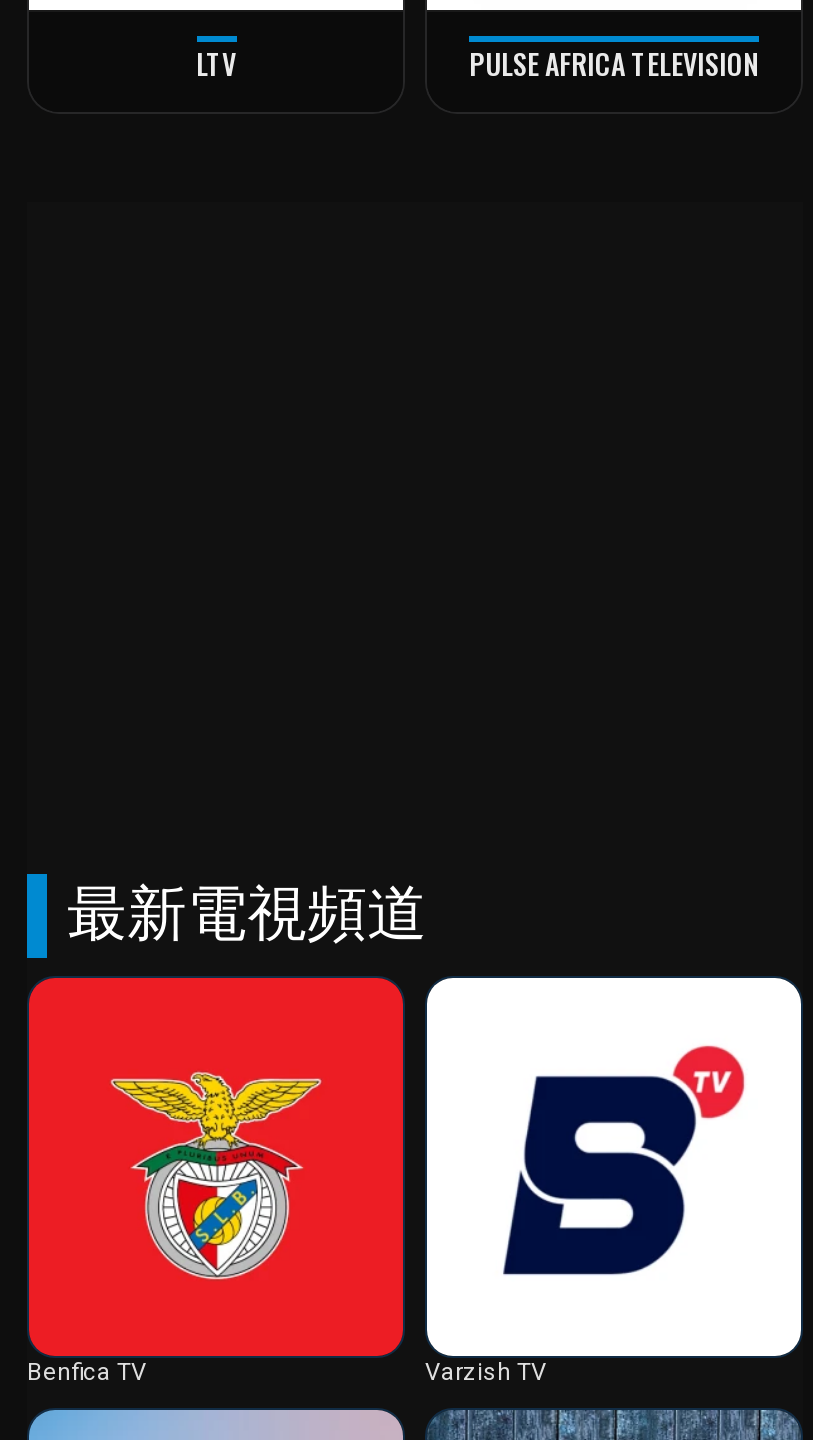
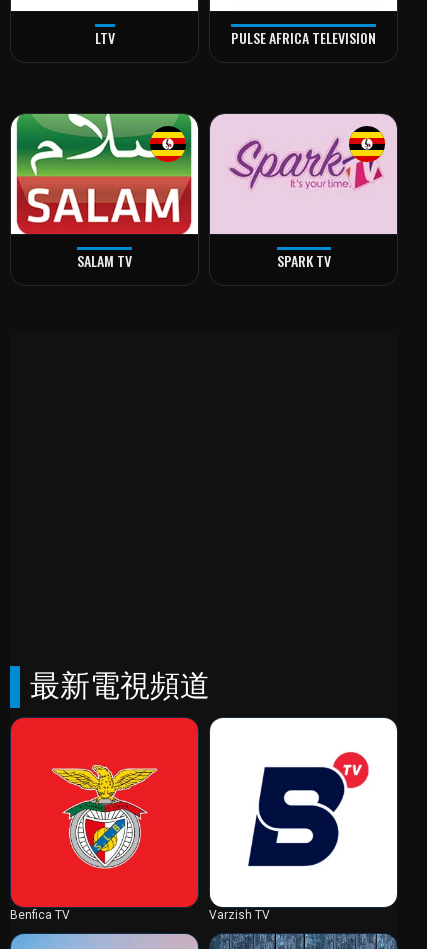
+ [image]
+ SALAM TV
+ SPARK TV

+ [image]
